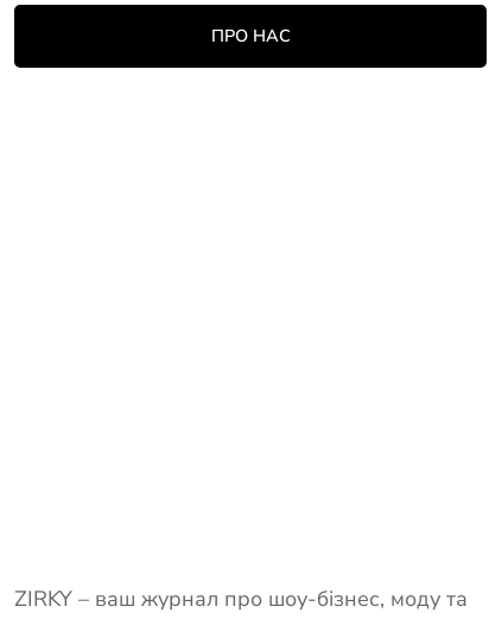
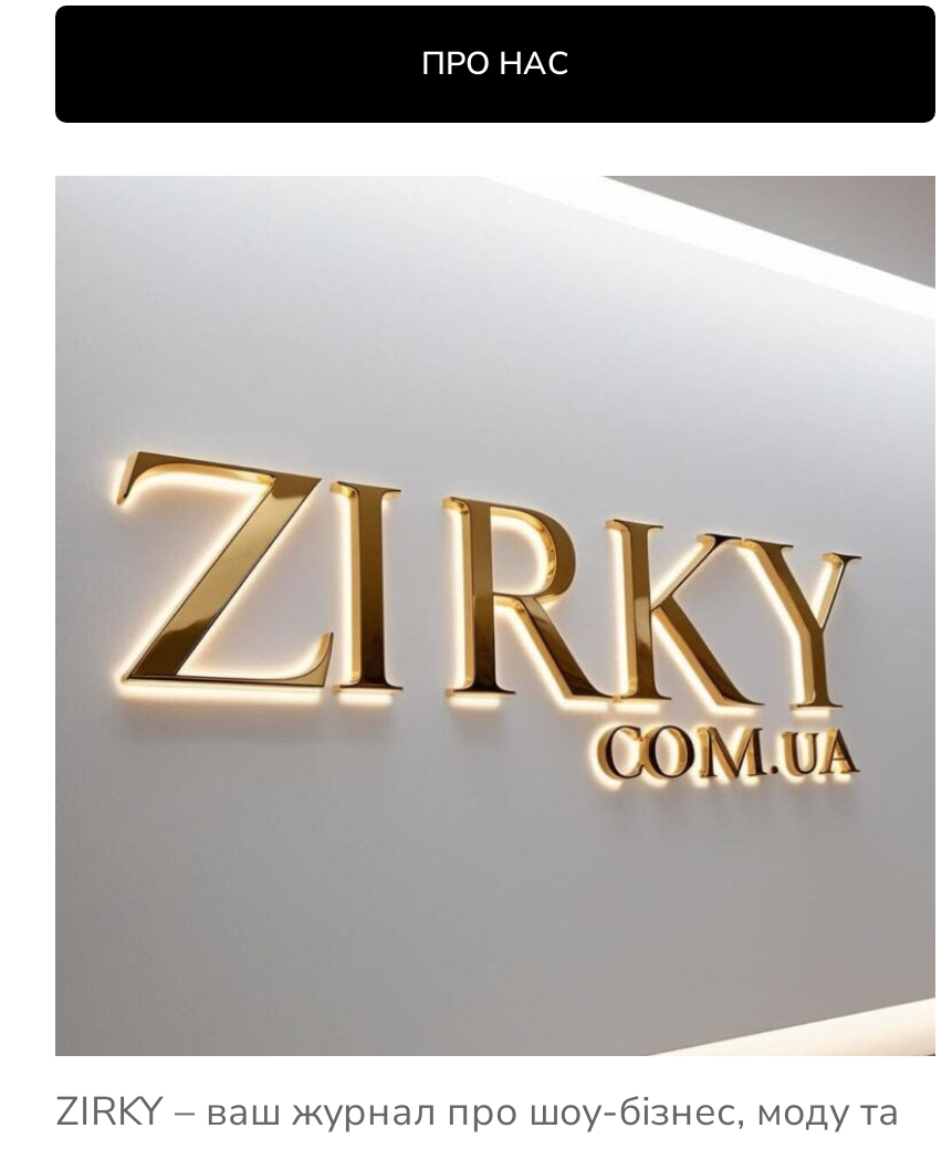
+ [image]
